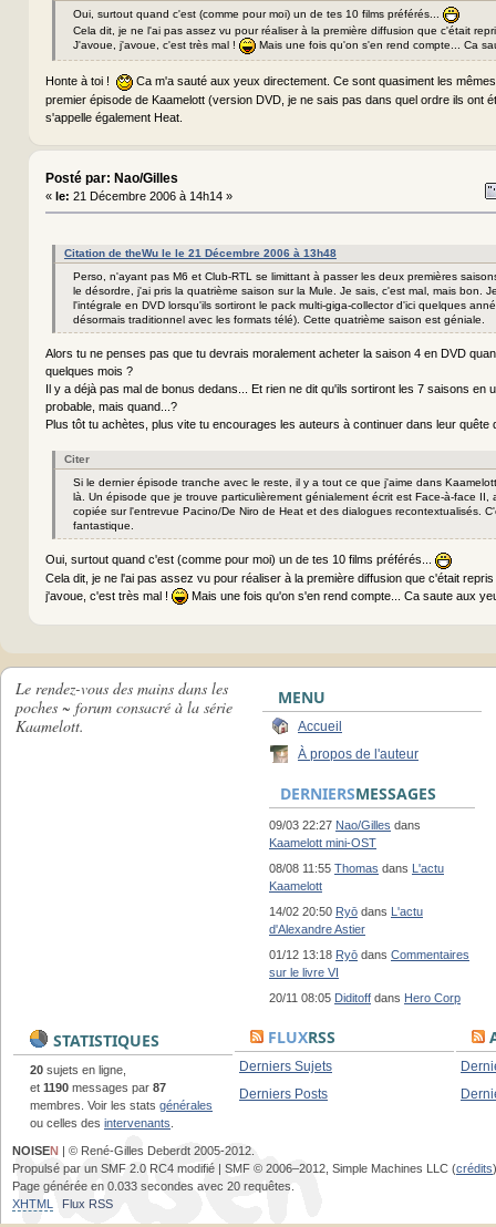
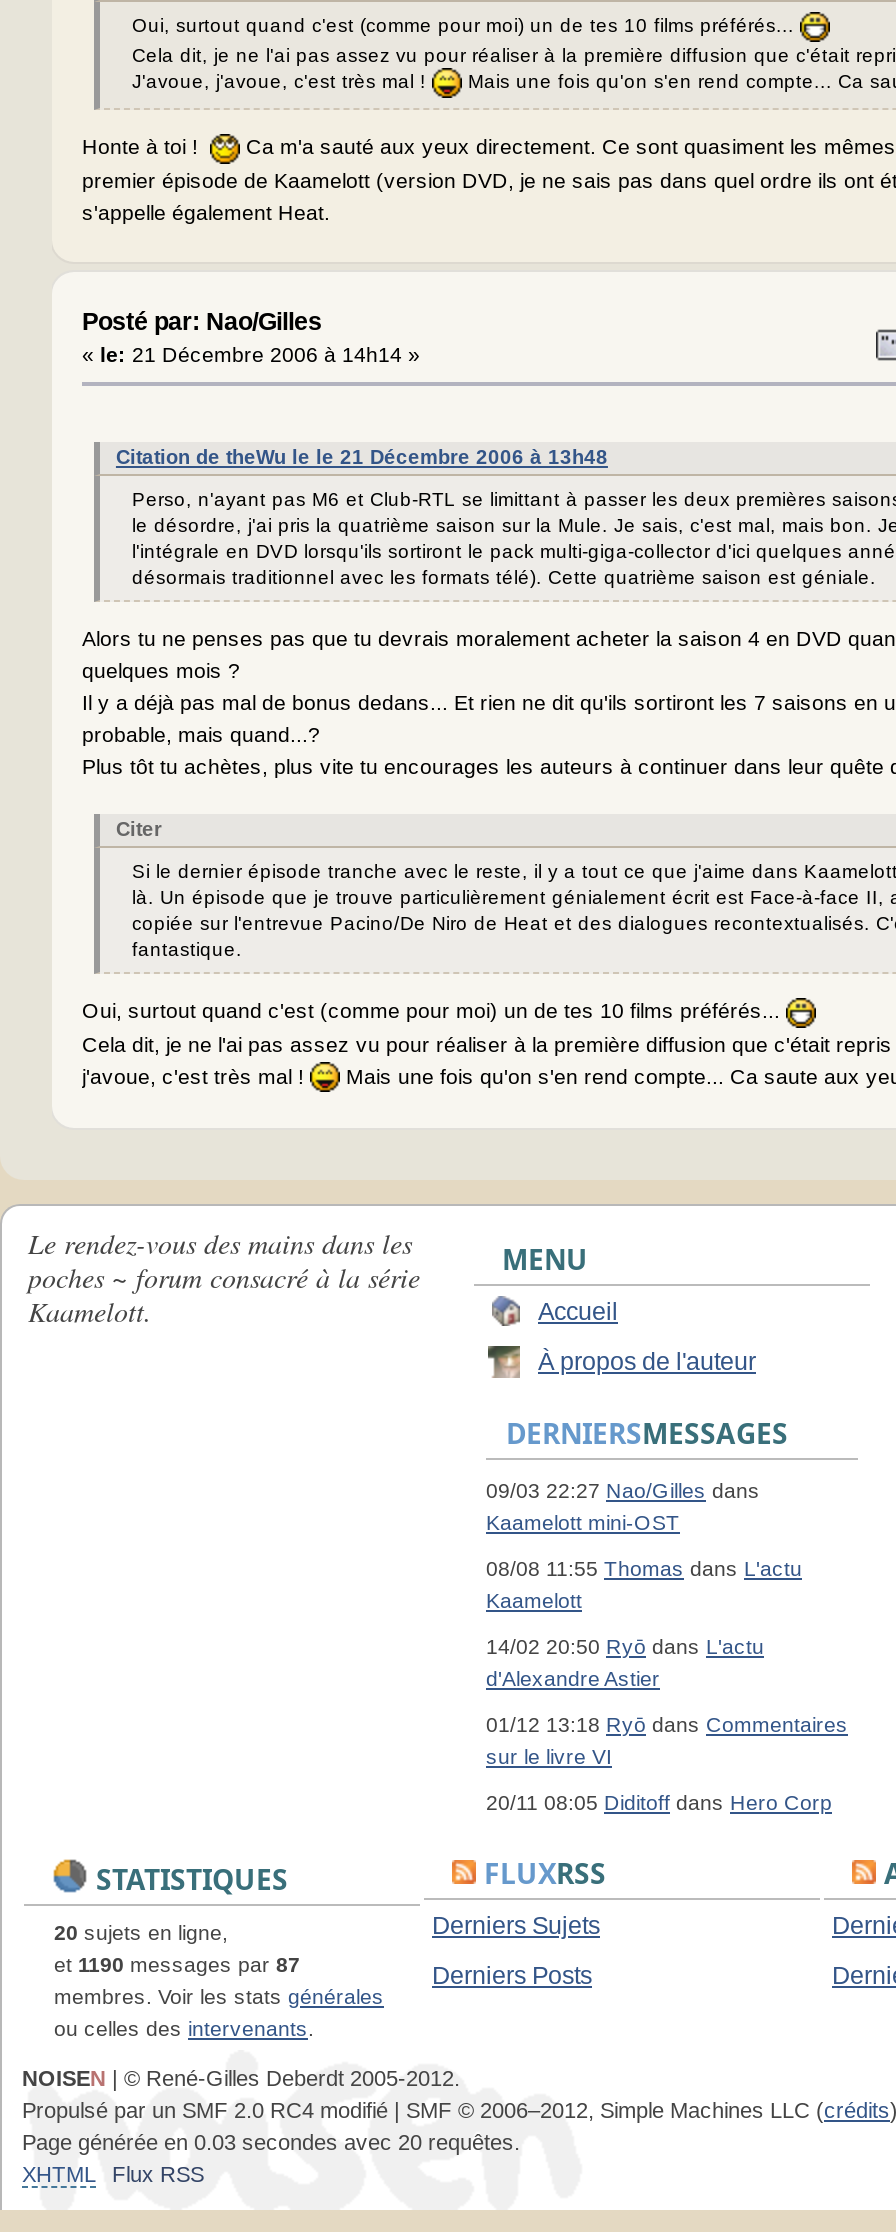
- Page générée en 0.033 secondes avec 20 requêtes.
+ Page générée en 0.03 secondes avec 20 requêtes.
